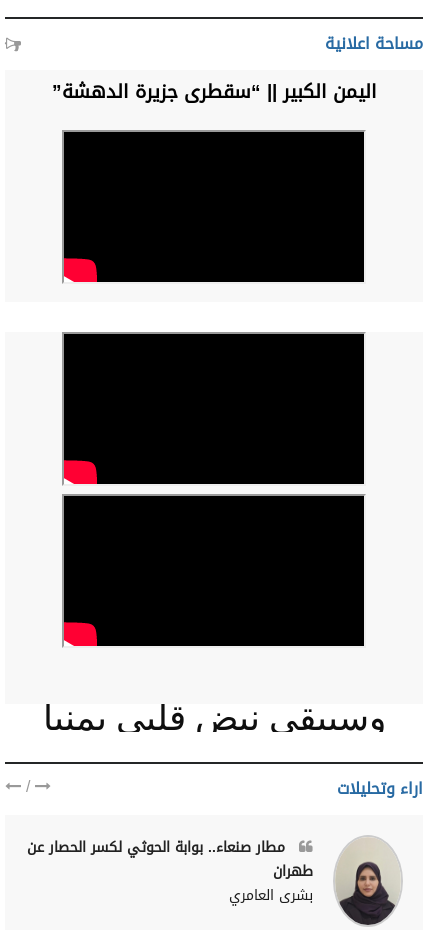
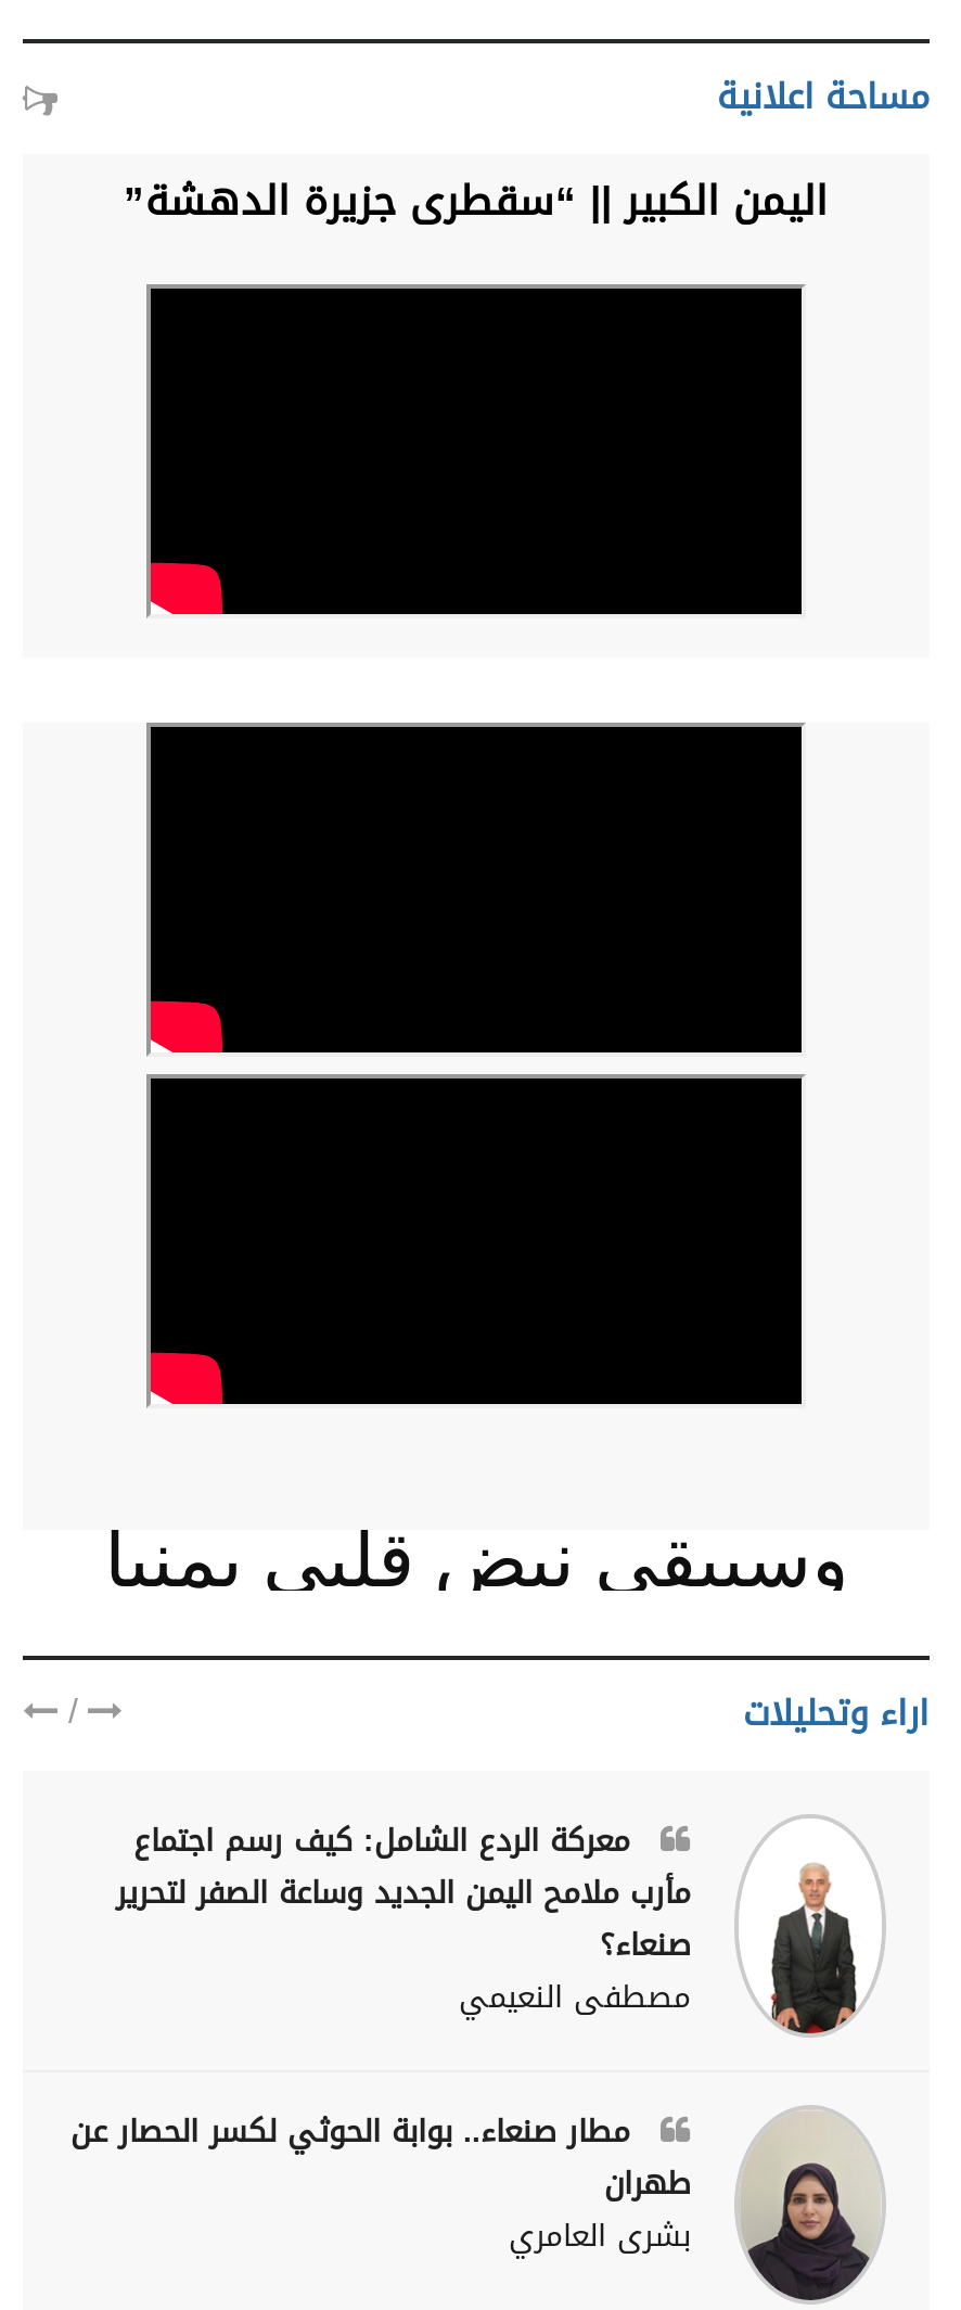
+ [image]
+ معركة الردع الشامل: كيف رسم اجتماع
+ مأرب ملامح اليمن الجديد وساعة الصفر لتحرير
+ صنعاء؟
+ مصطفى النعيمي
